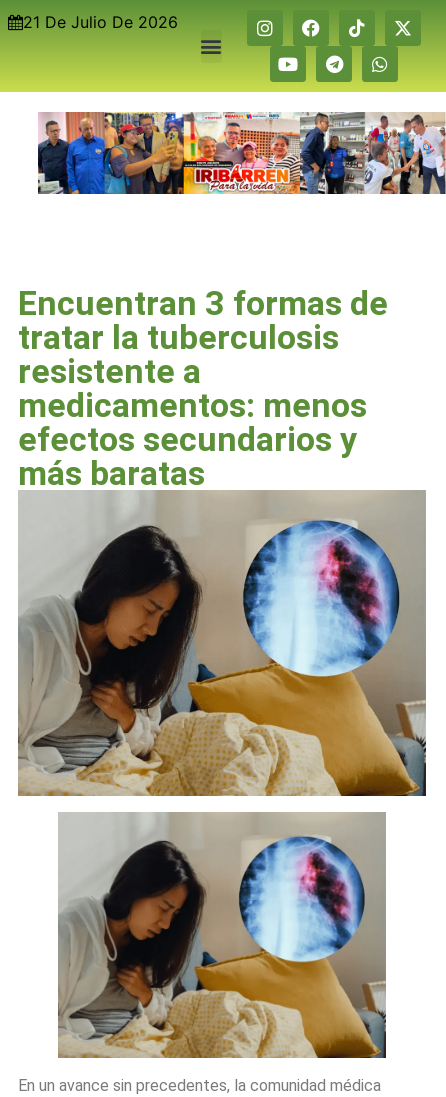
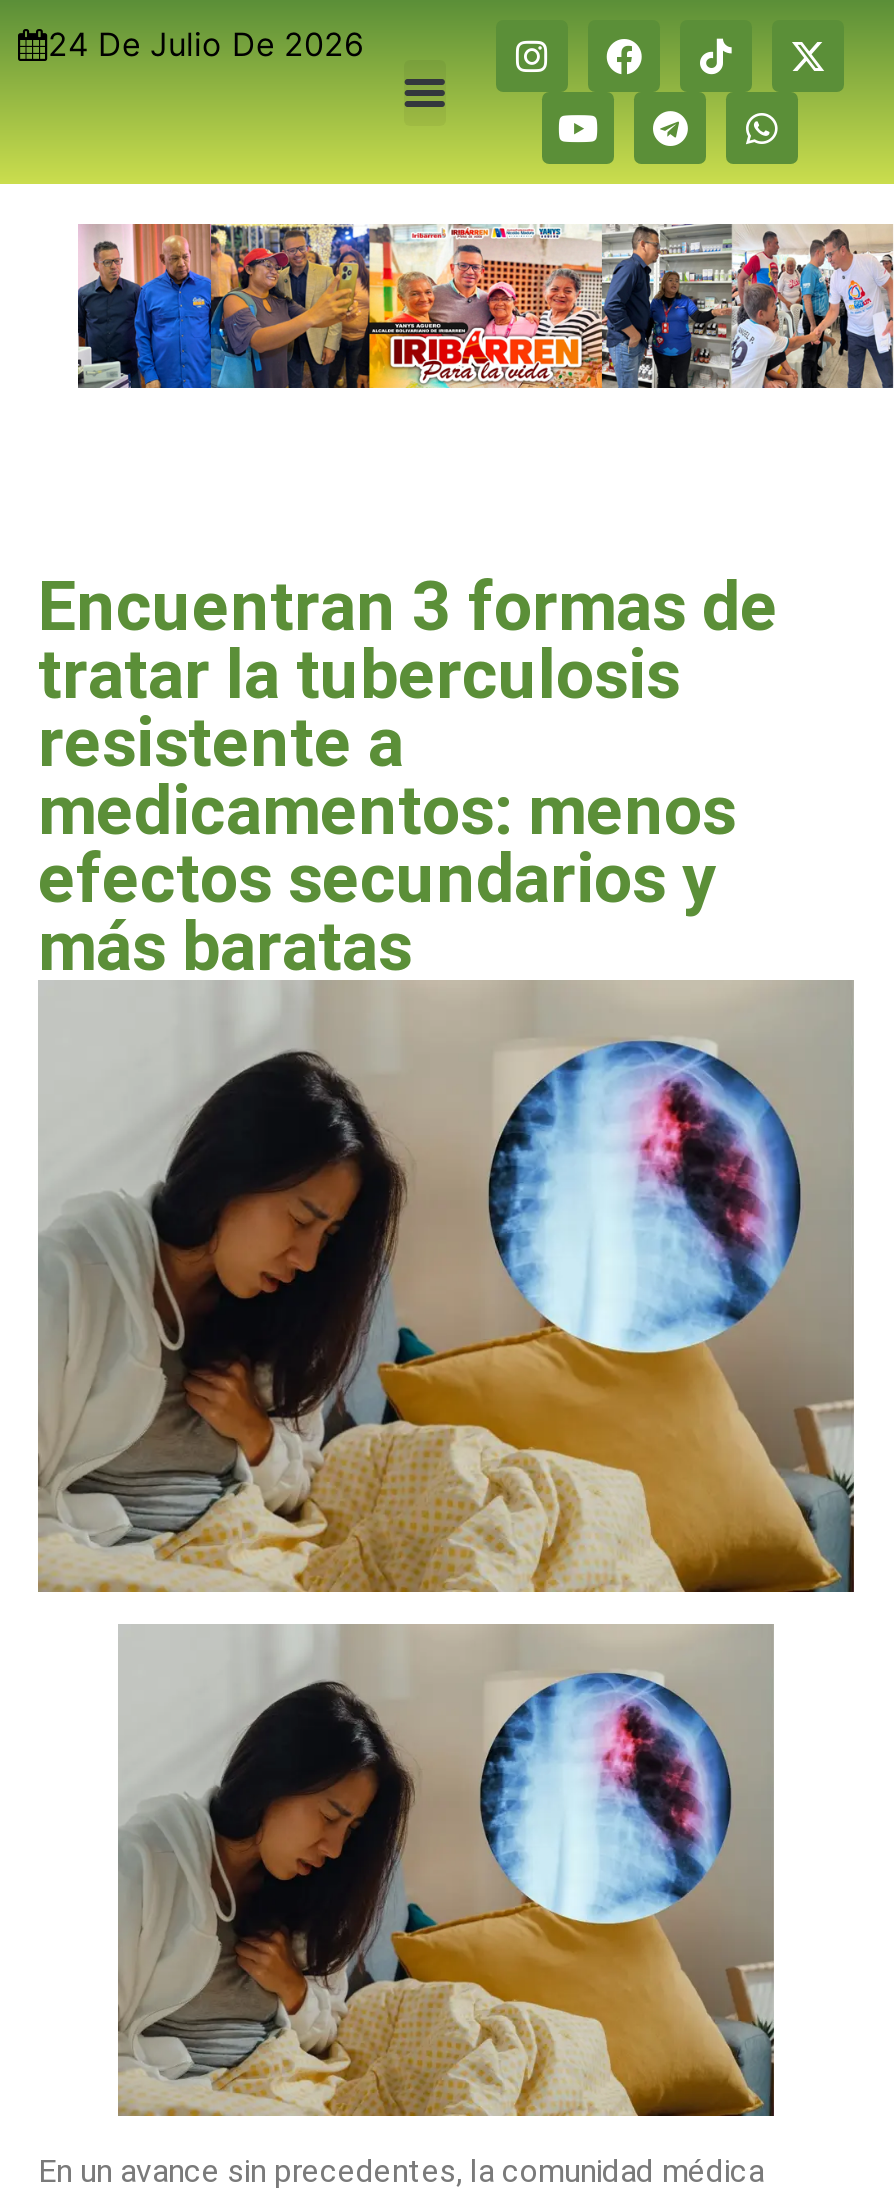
- 21 De Julio De 2026
+ 24 De Julio De 2026
